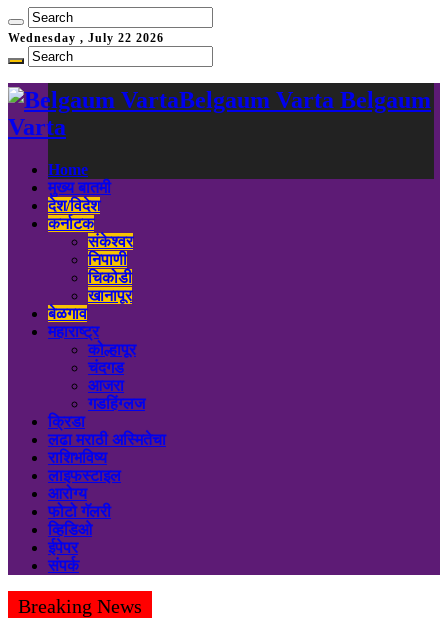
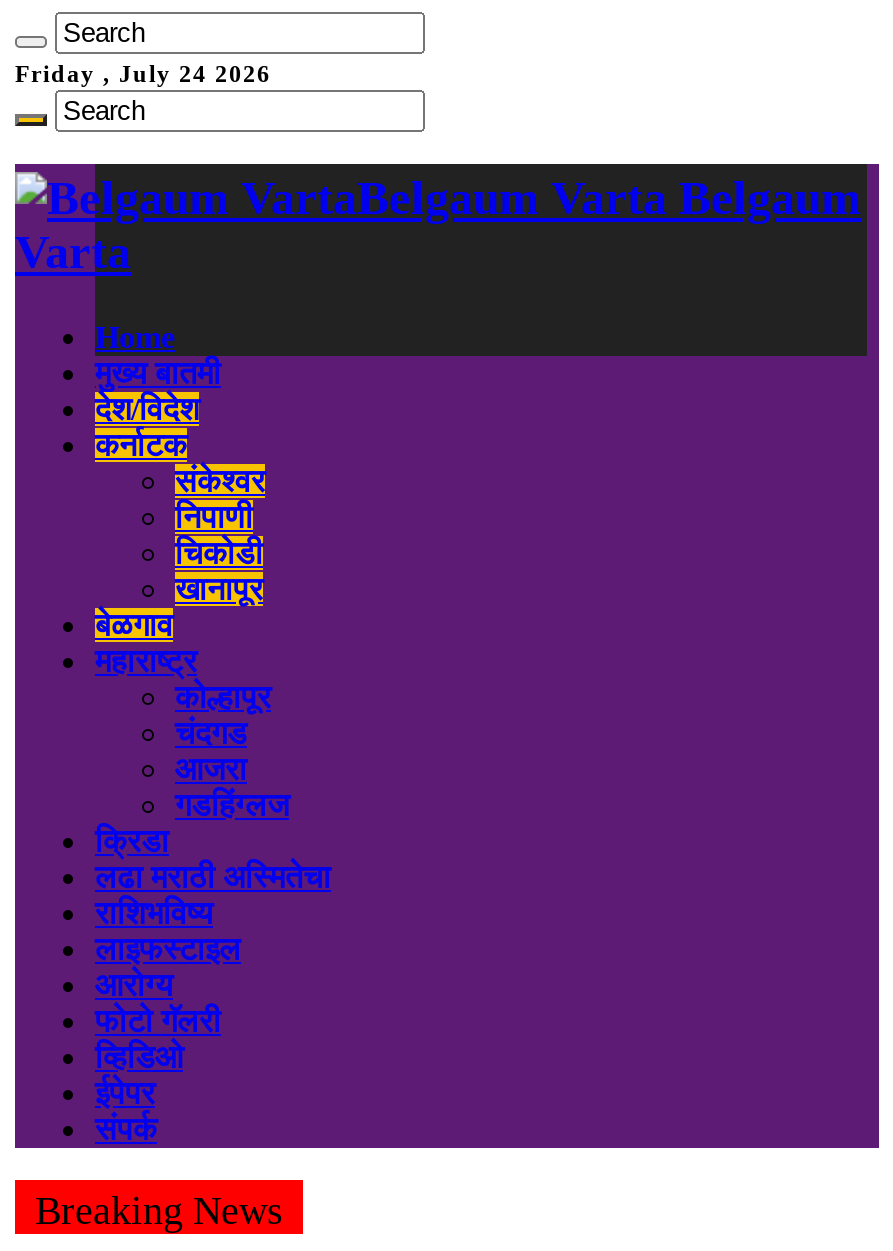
- Wednesday , July 22 2026
+ Friday , July 24 2026
